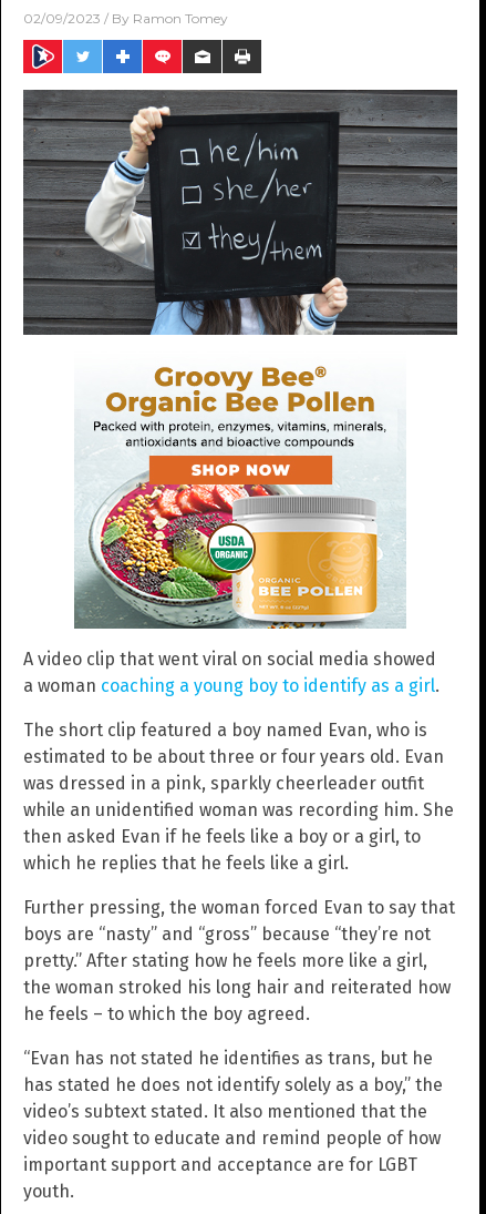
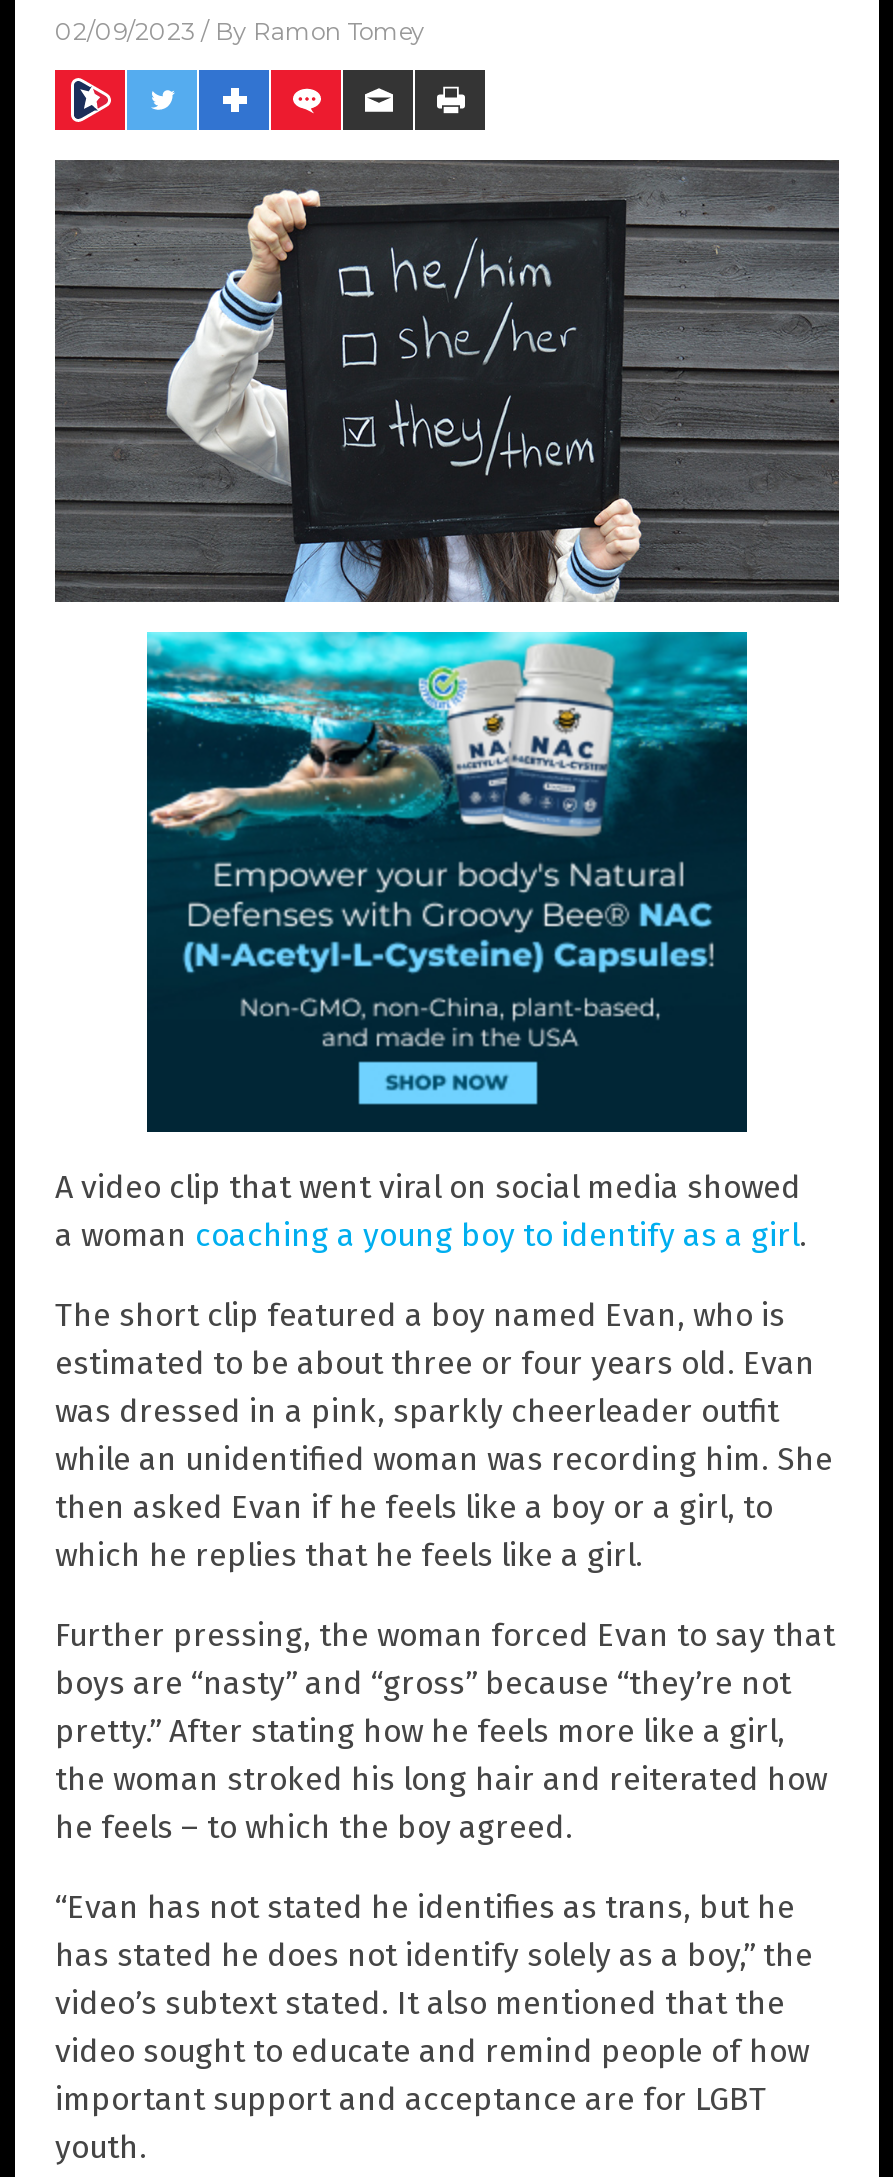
- [image]
+ [image]
